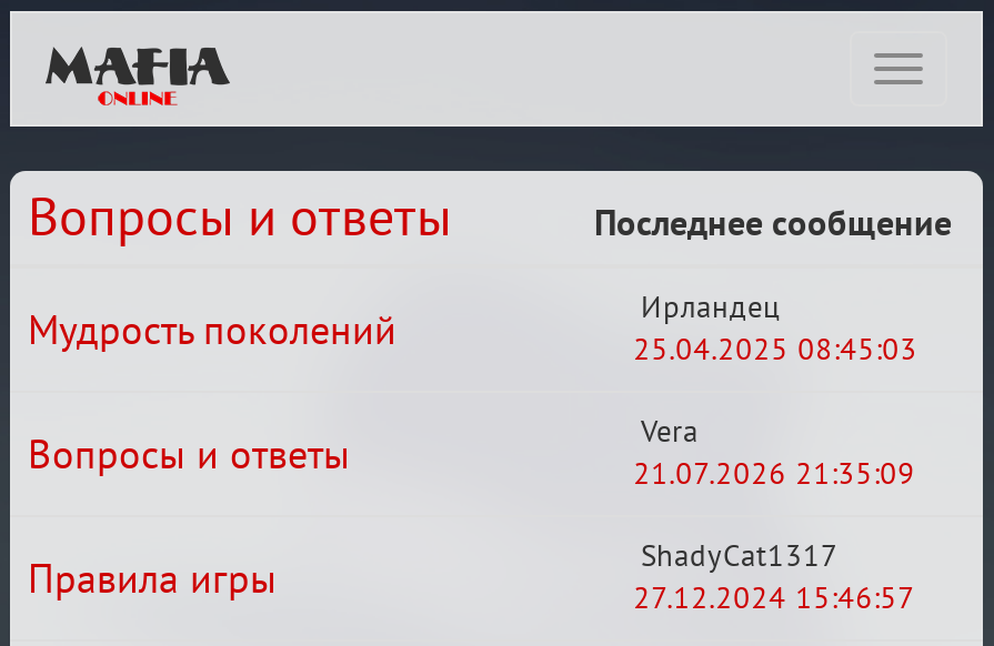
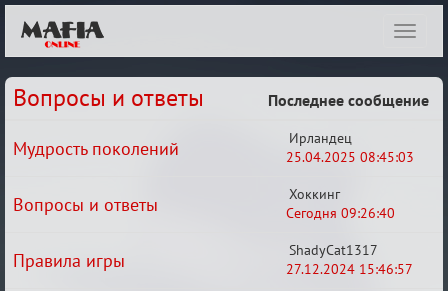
- Vera
- 21.07.2026 21:35:09
+ Хоккинг
+ Сегодня 09:26:40
